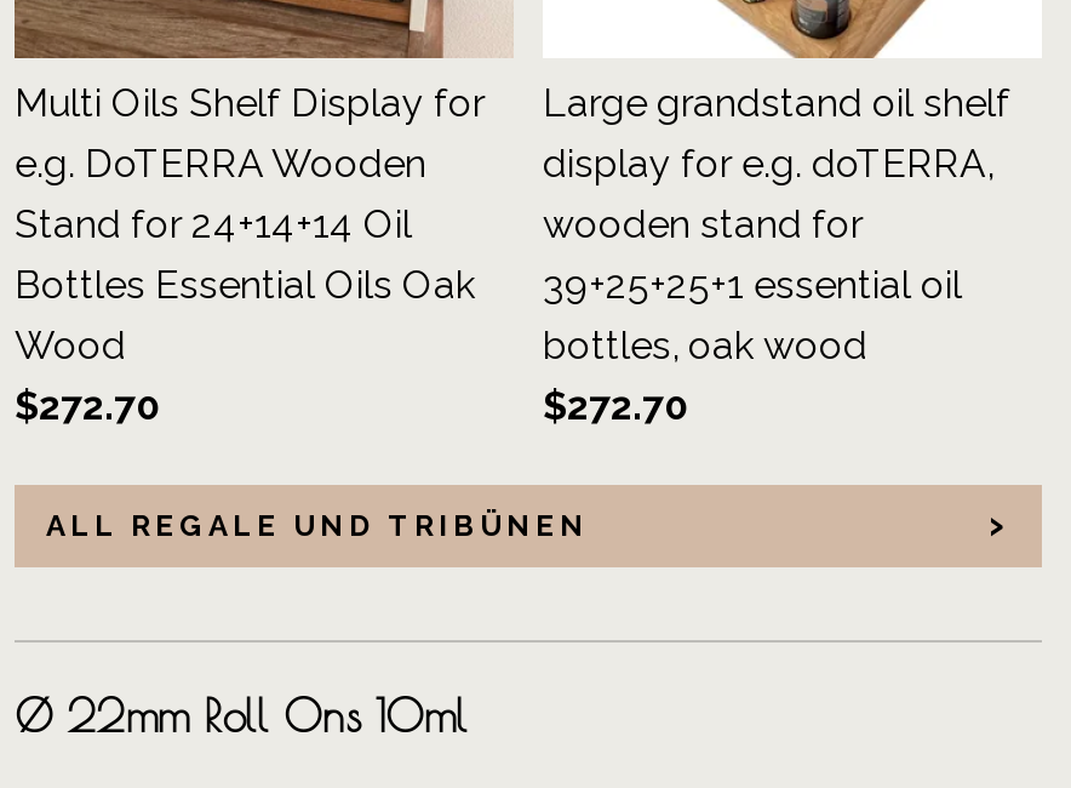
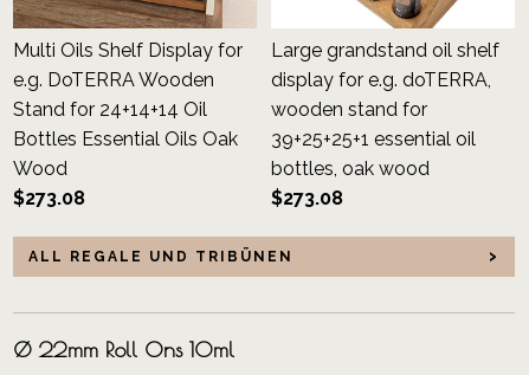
- $272.70
+ $273.08

- $272.70
+ $273.08
